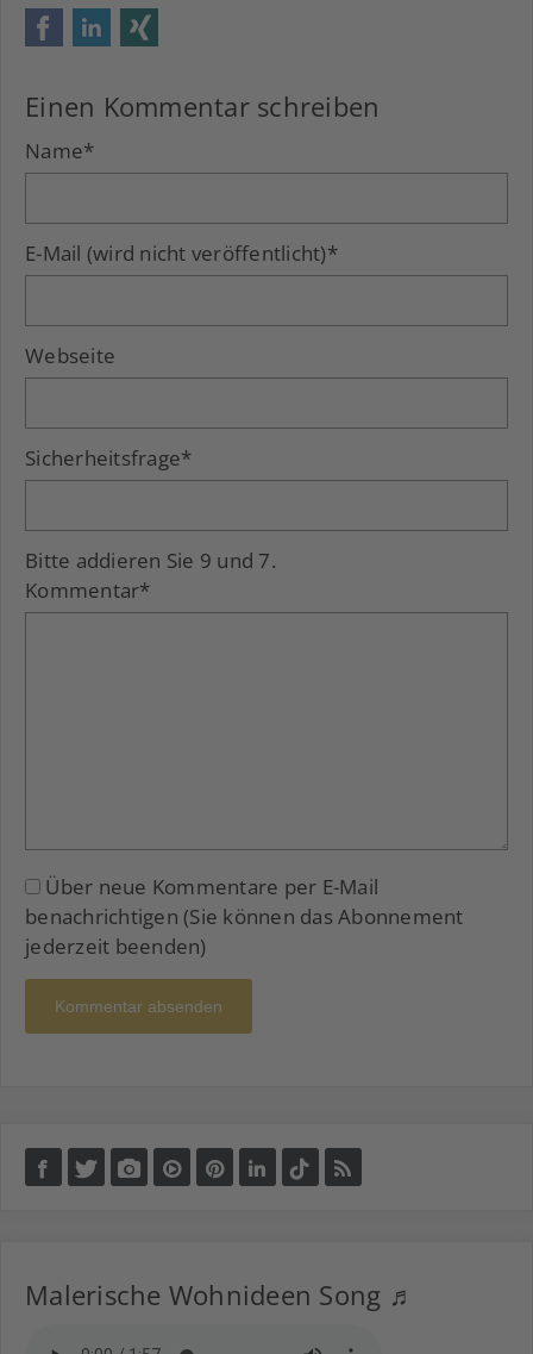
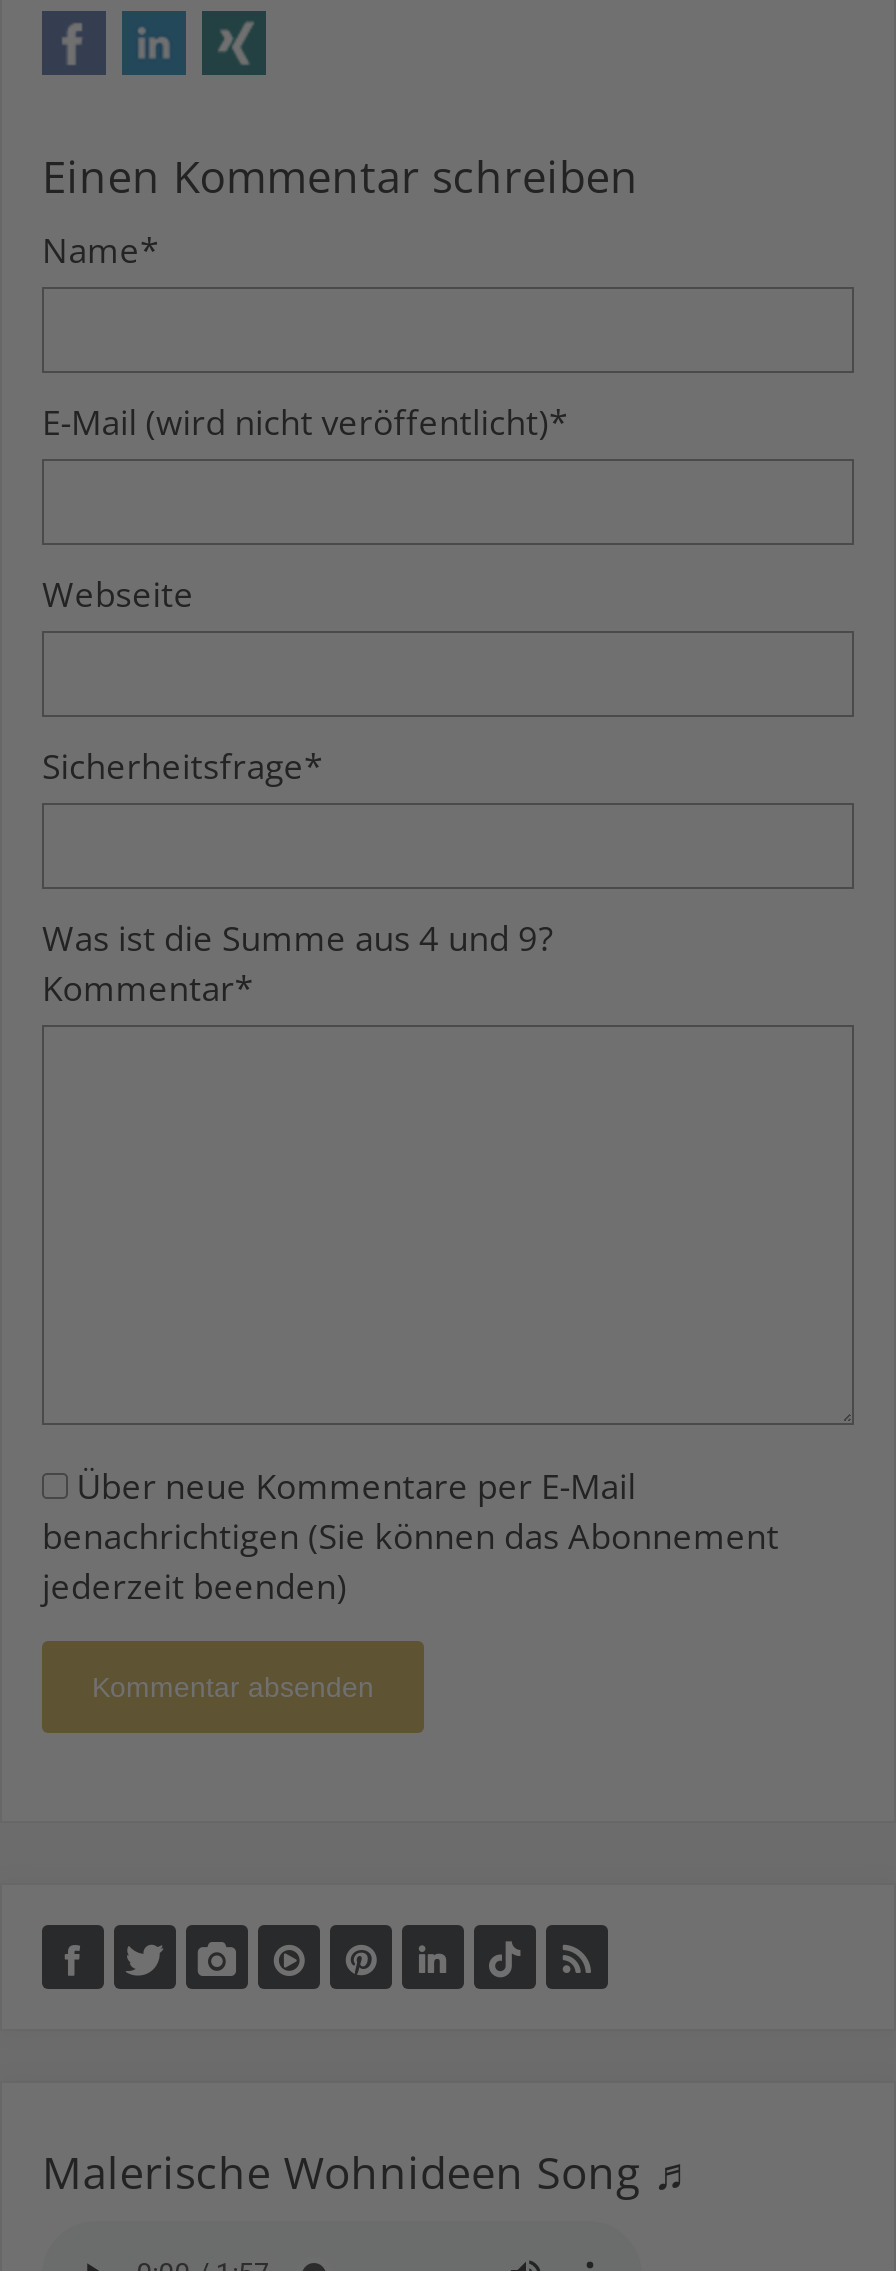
- Bitte addieren Sie 9 und 7.
+ Was ist die Summe aus 4 und 9?
